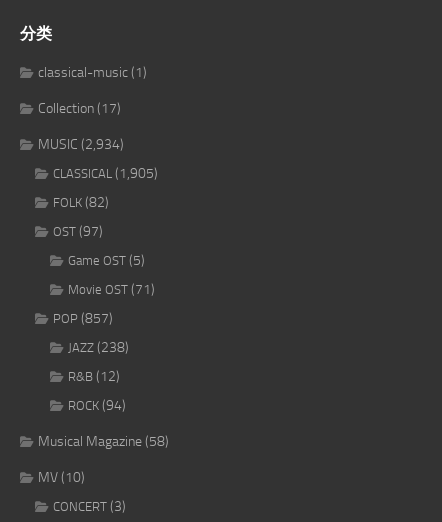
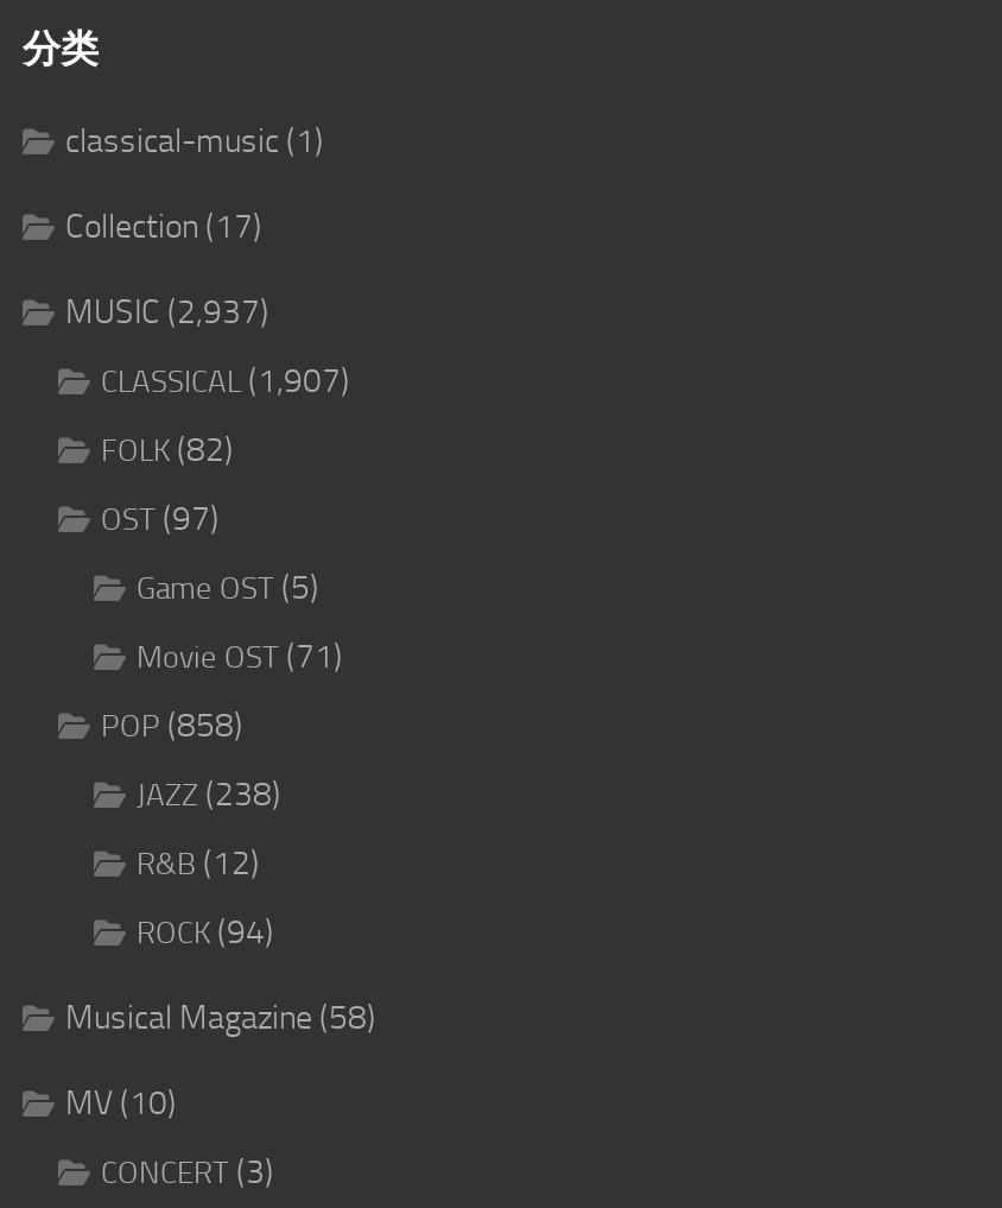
- MUSIC (2,934)
+ MUSIC (2,937)

- CLASSICAL (1,905)
+ CLASSICAL (1,907)

- POP (857)
+ POP (858)
